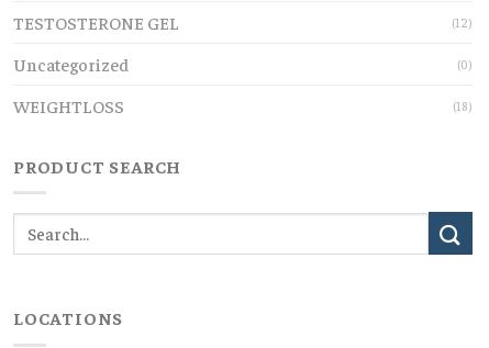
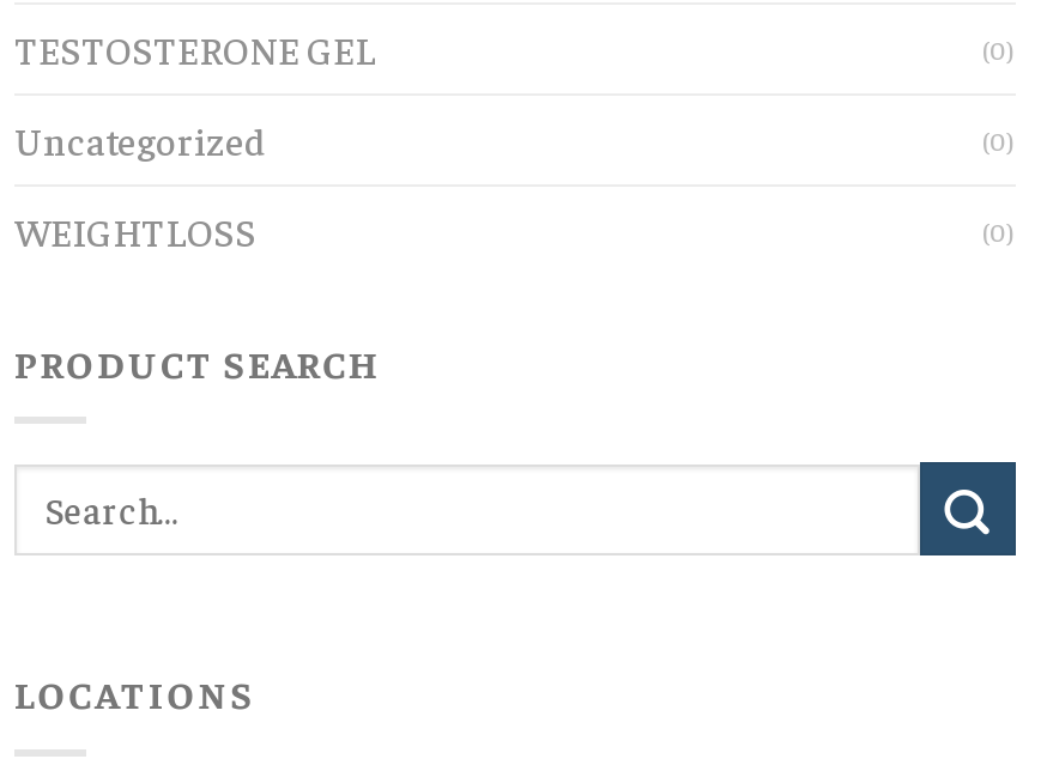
- (12)
+ (0)

- (18)
+ (0)
